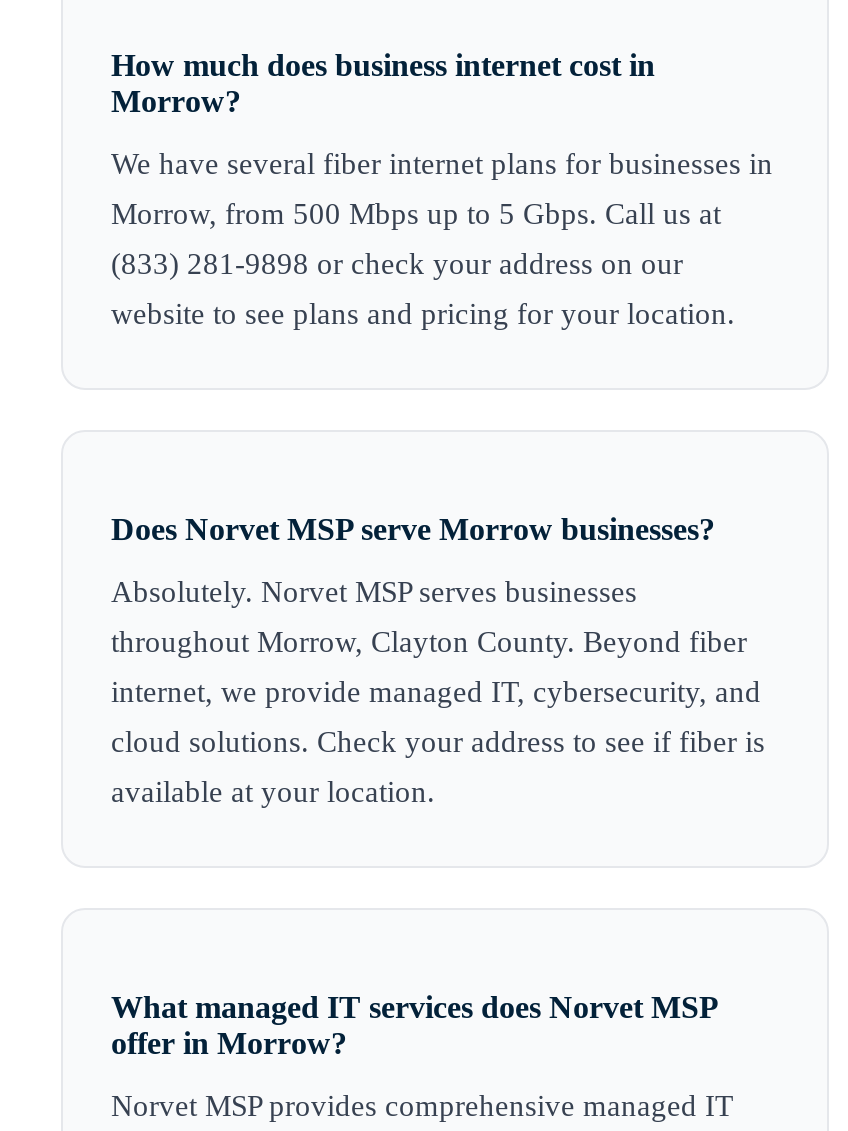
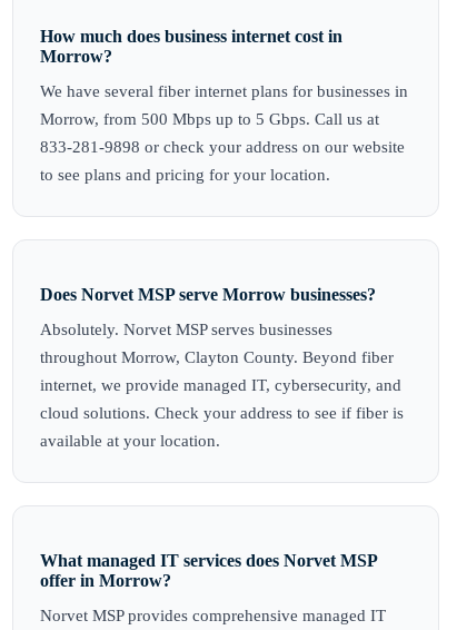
- (833) 281-9898 or check your address on our
+ 833-281-9898 or check your address on our website

- website to see plans and pricing for your location.
+ to see plans and pricing for your location.
